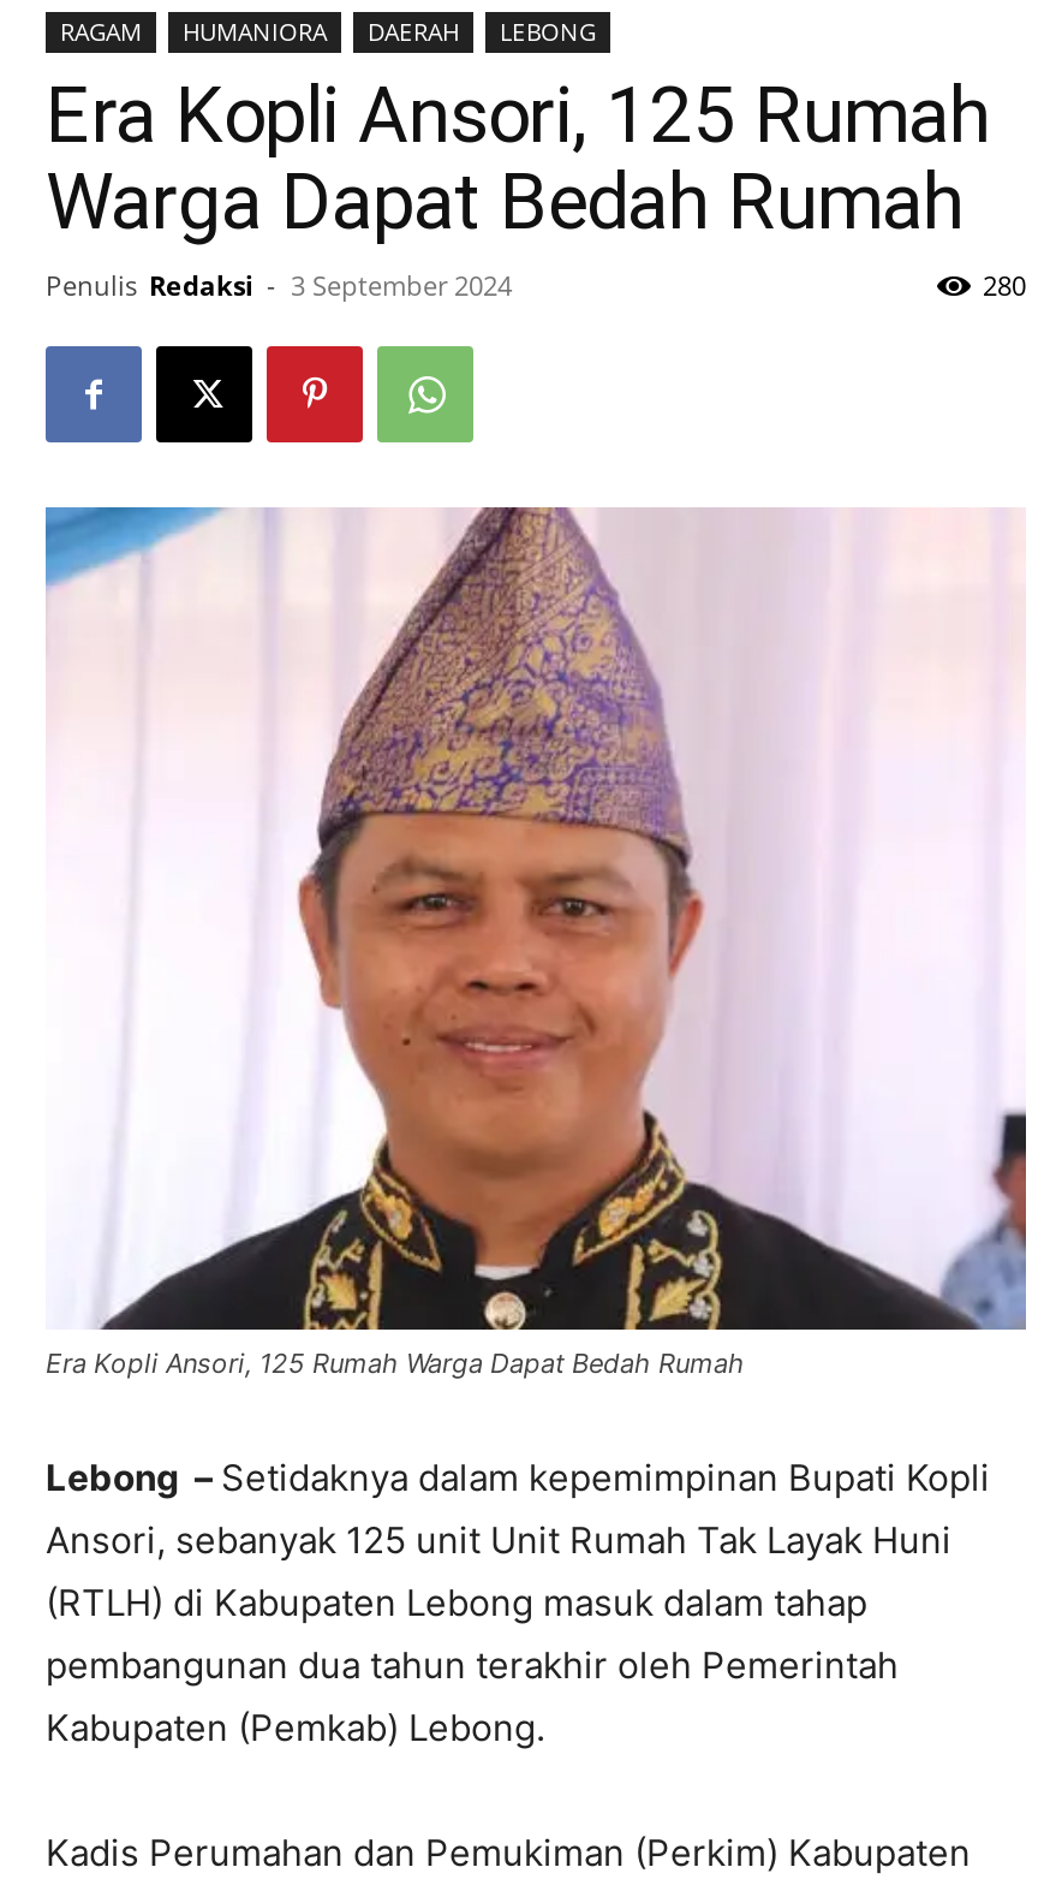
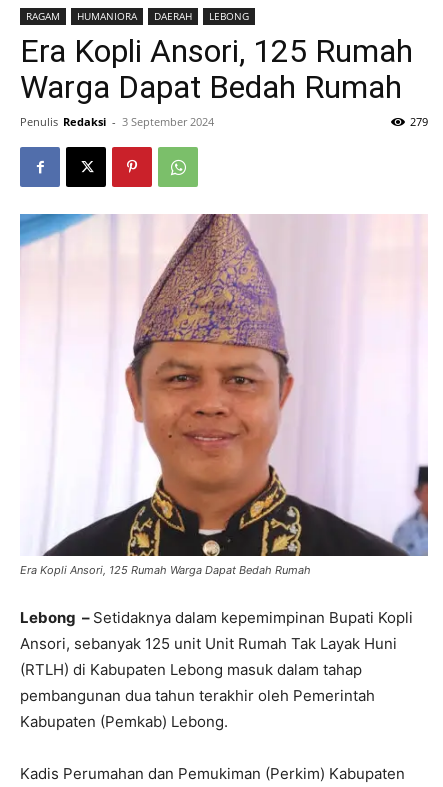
- 280
+ 279
